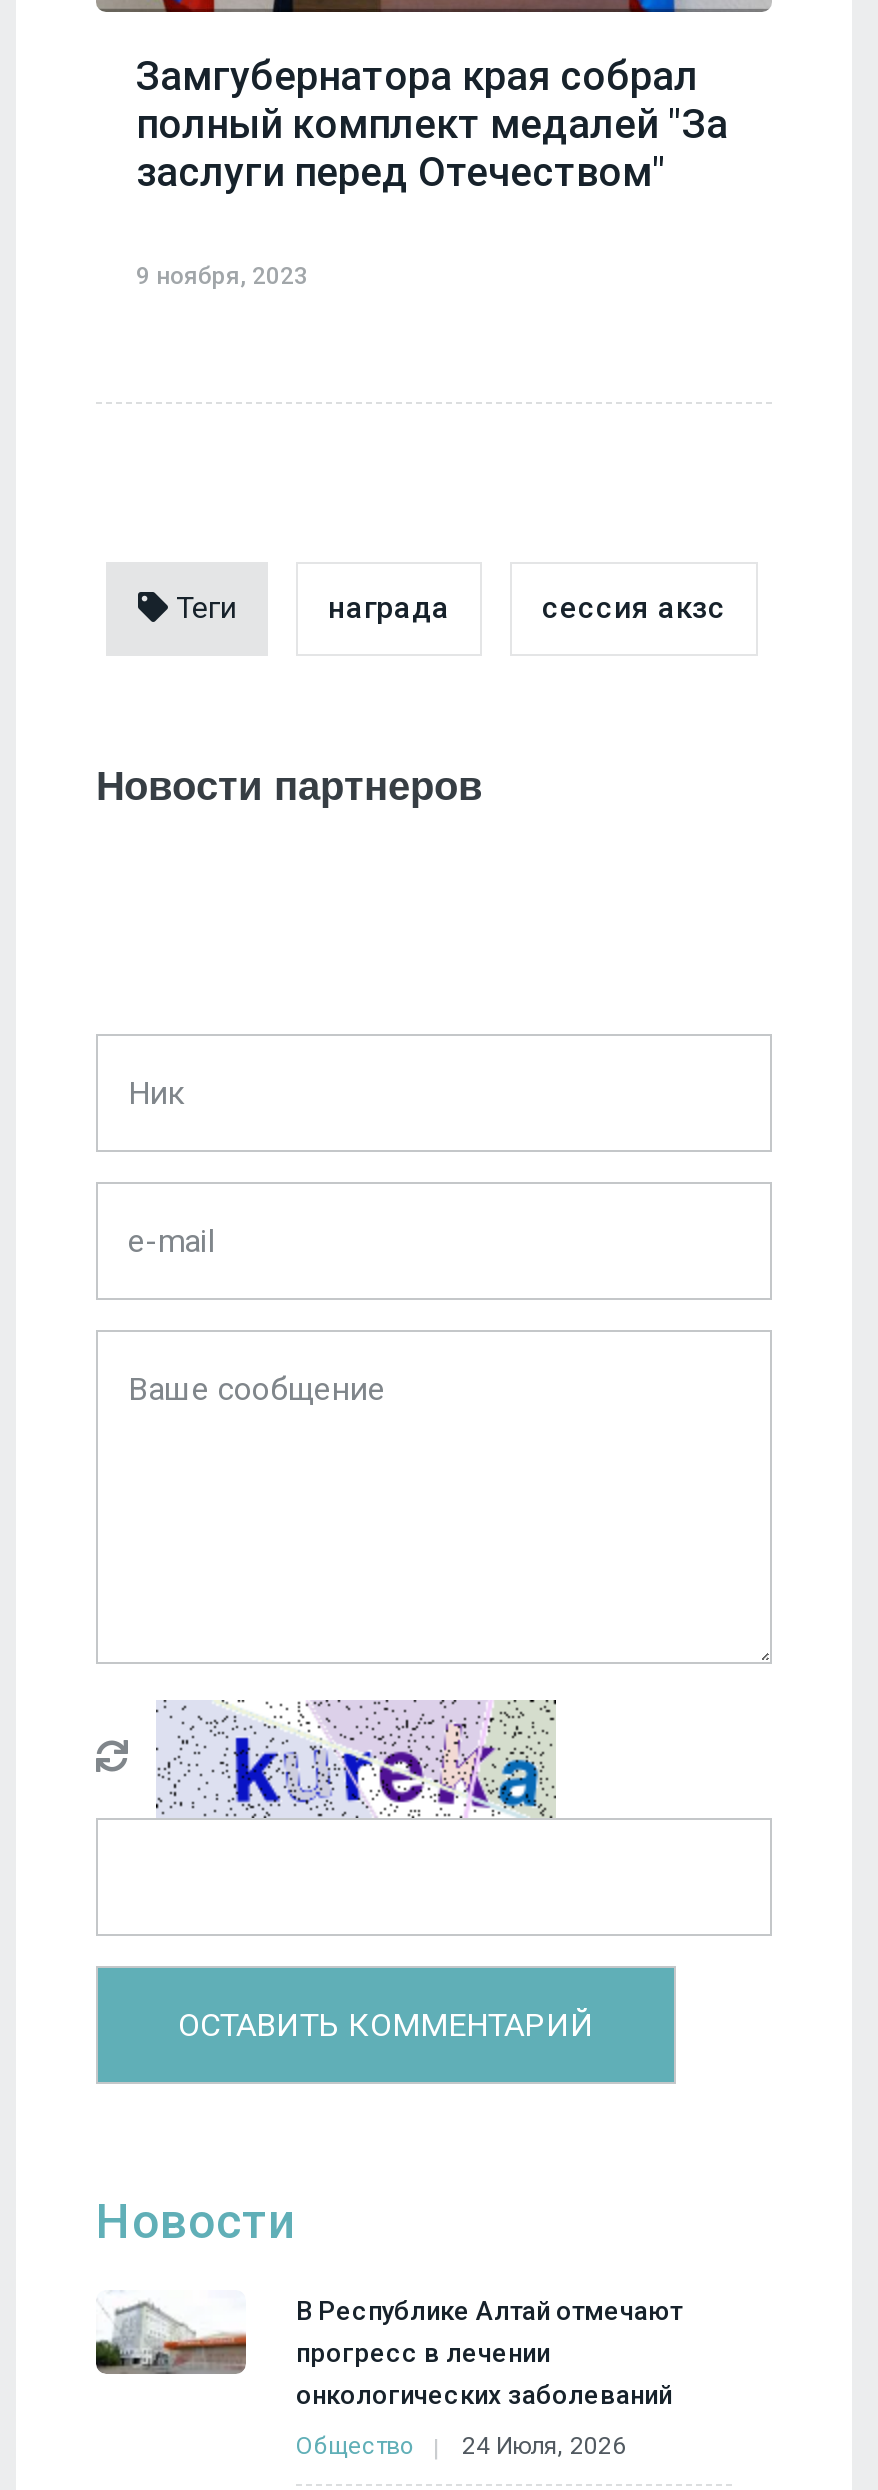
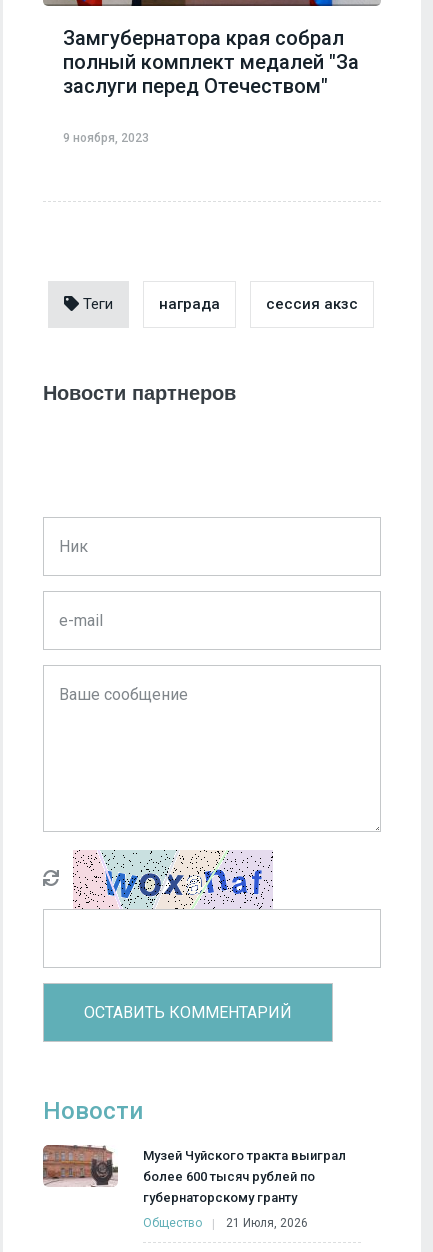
- [image]
+ [image]

- [image]
- В Республике Алтай отмечают
- прогресс в лечении
- онкологических заболеваний
+ [image]
+ Музей Чуйского тракта выиграл
+ более 600 тысяч рублей по
+ губернаторскому гранту

- Общество 24 Июля, 2026
+ Общество 21 Июля, 2026
